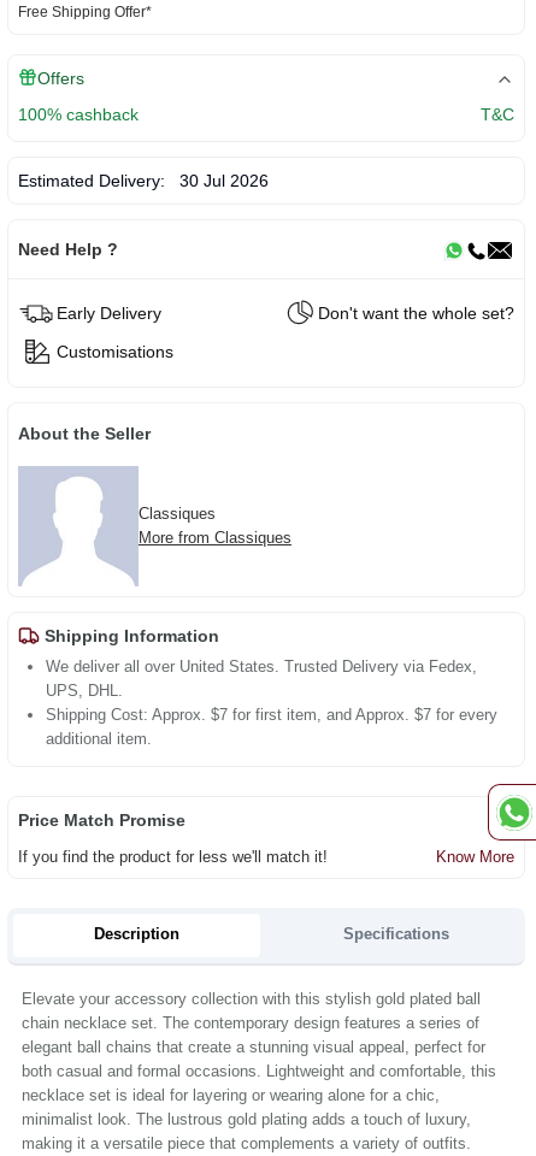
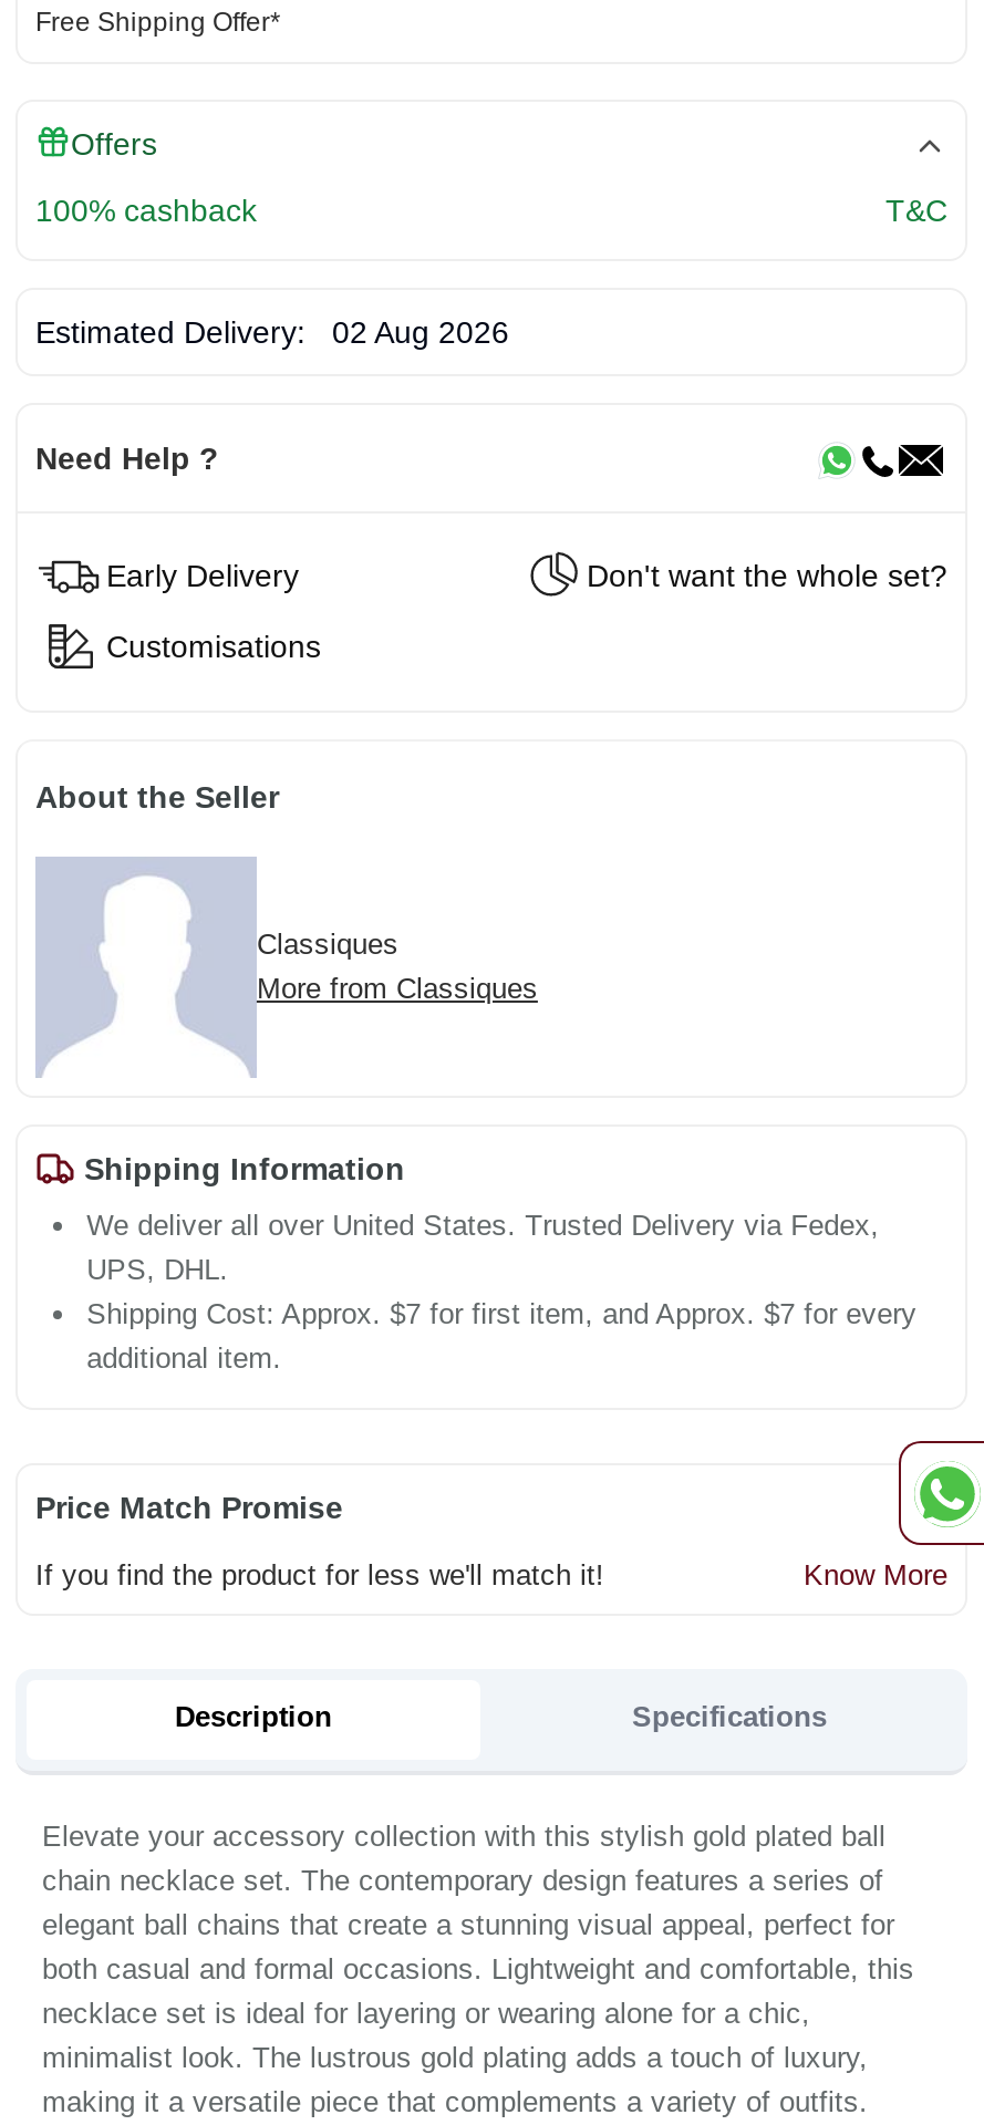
- Estimated Delivery: 30 Jul 2026
+ Estimated Delivery: 02 Aug 2026
